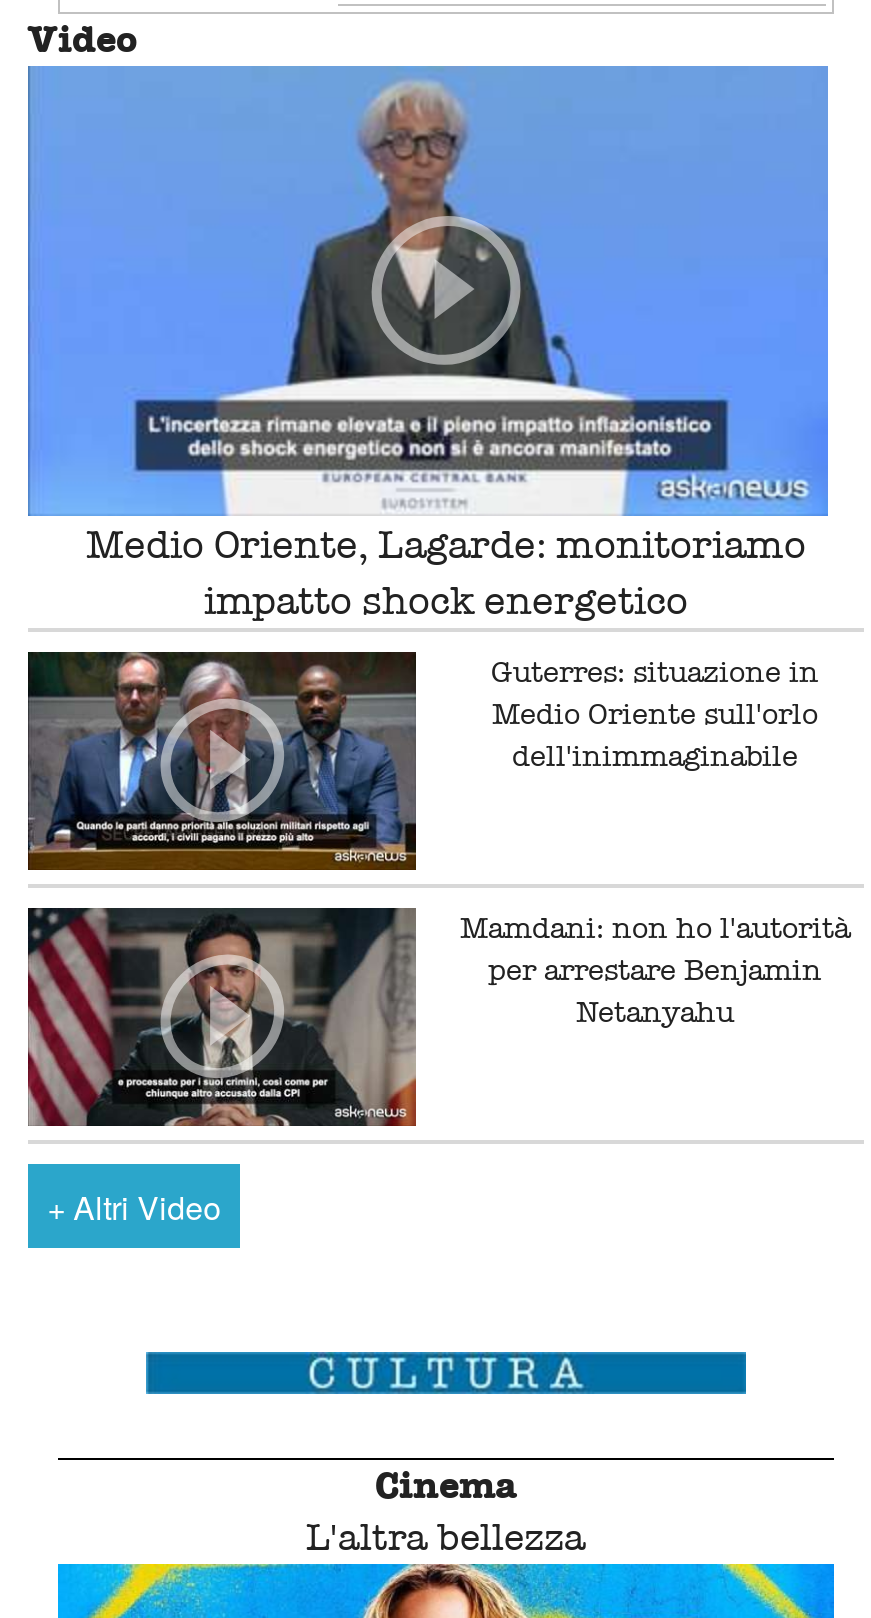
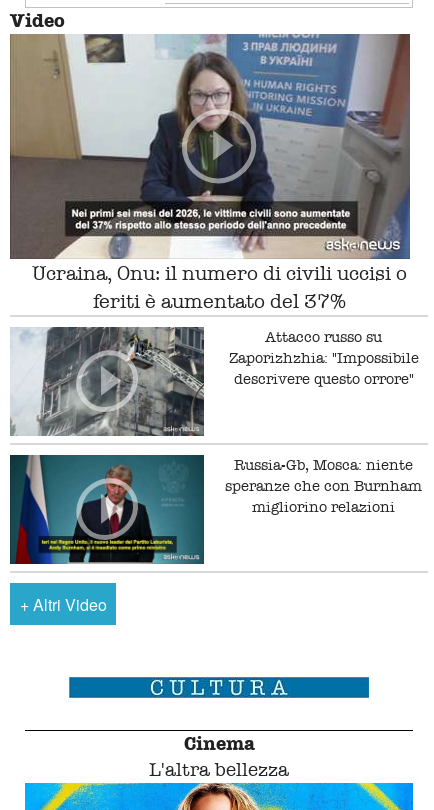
- [image]
- Medio Oriente, Lagarde: monitoriamo
- impatto shock energetico
+ [image]
+ Ucraina, Onu: il numero di civili uccisi o
+ feriti è aumentato del 37%

- [image]
- Guterres: situazione in
- Medio Oriente sull'orlo
- dell'inimmaginabile
+ [image]
+ Attacco russo su
+ Zaporizhzhia: "Impossibile
+ descrivere questo orrore"

- [image]
- Mamdani: non ho l'autorità
- per arrestare Benjamin
- Netanyahu
+ [image]
+ Russia-Gb, Mosca: niente
+ speranze che con Burnham
+ migliorino relazioni
